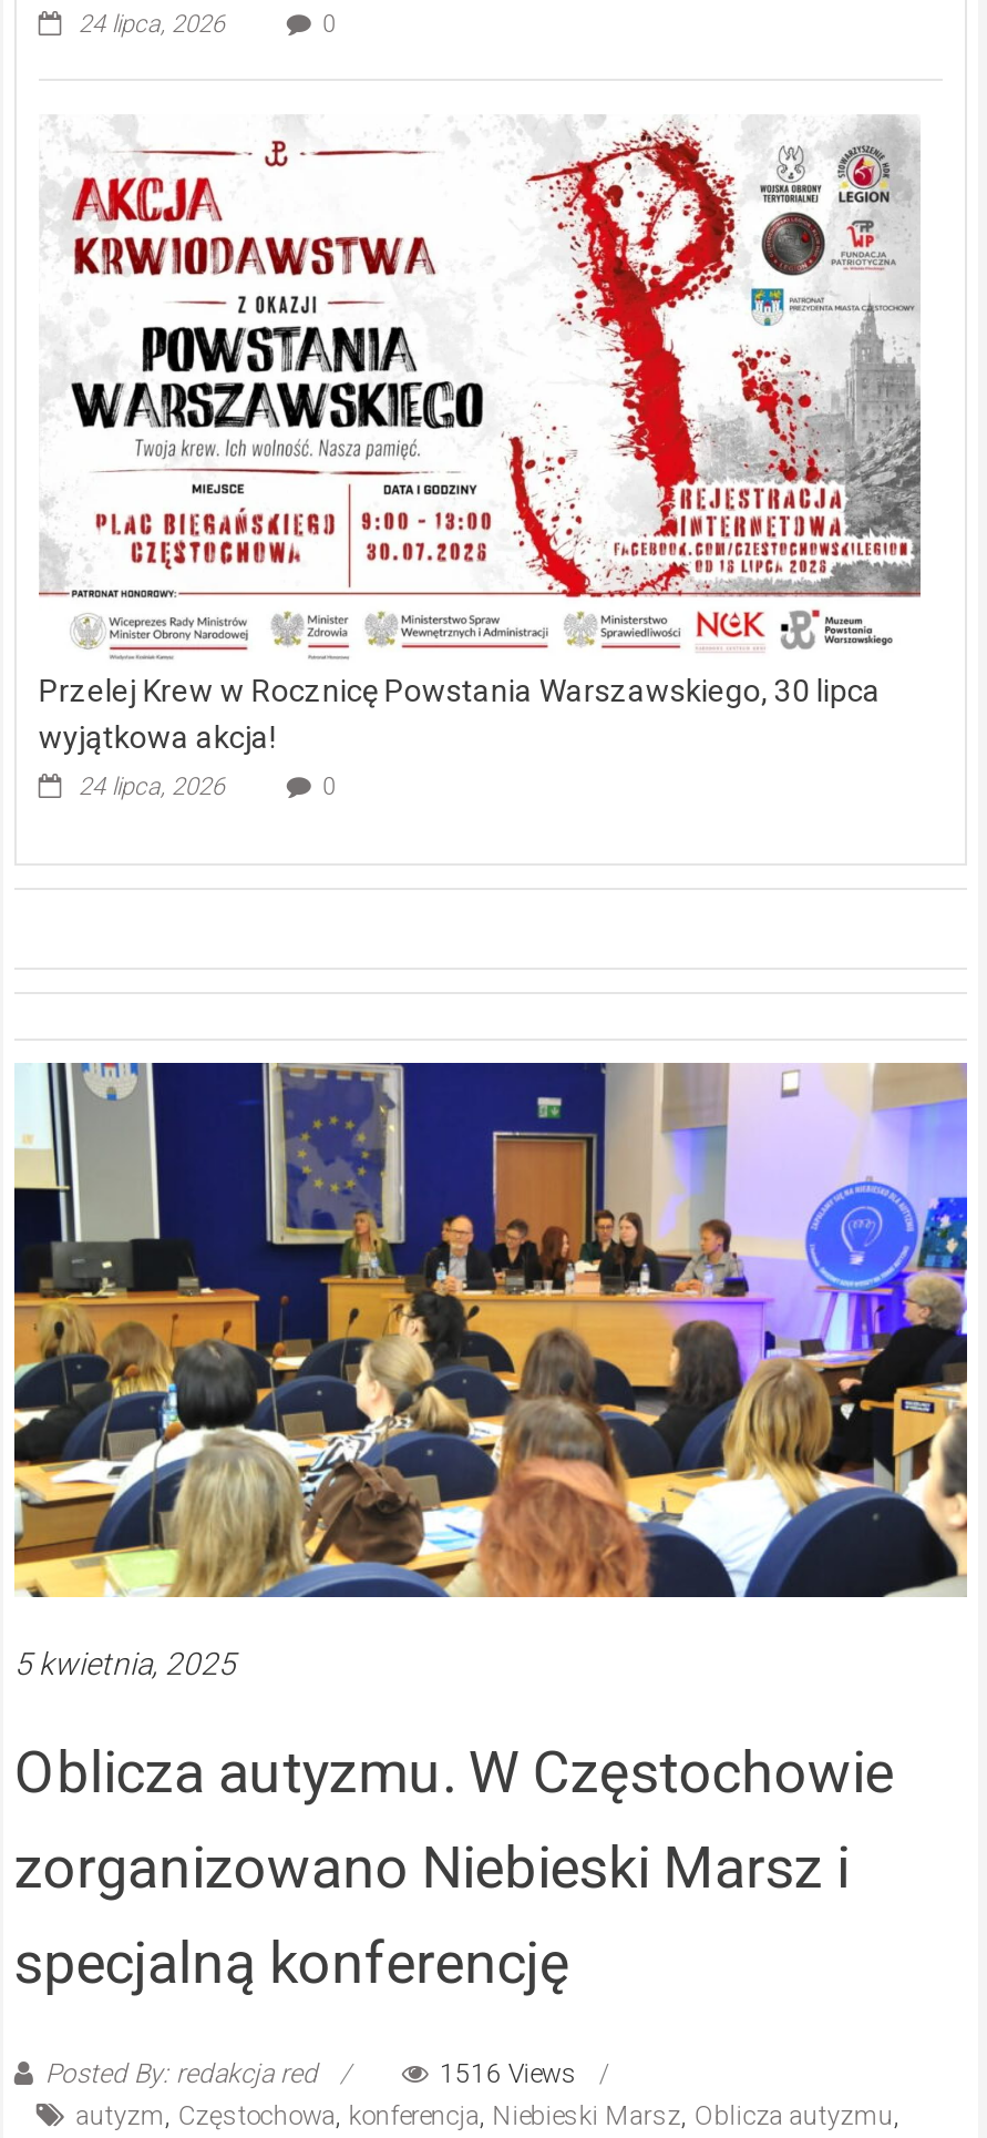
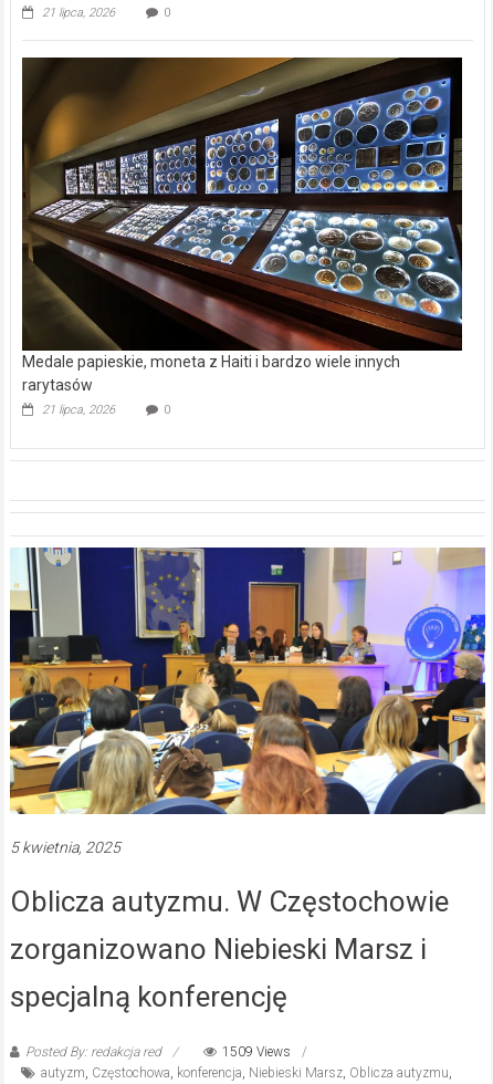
- 24 lipca, 2026
+ 21 lipca, 2026

- [image]
- Przelej Krew w Rocznicę Powstania Warszawskiego, 30 lipca
- wyjątkowa akcja!
+ [image]
+ Medale papieskie, moneta z Haiti i bardzo wiele innych
+ rarytasów

- 24 lipca, 2026
+ 21 lipca, 2026

- 1516 Views
+ 1509 Views
